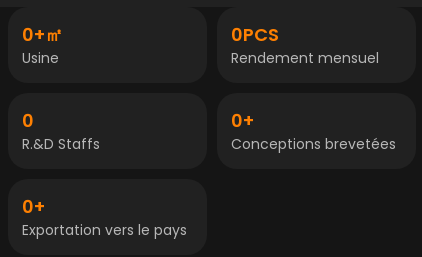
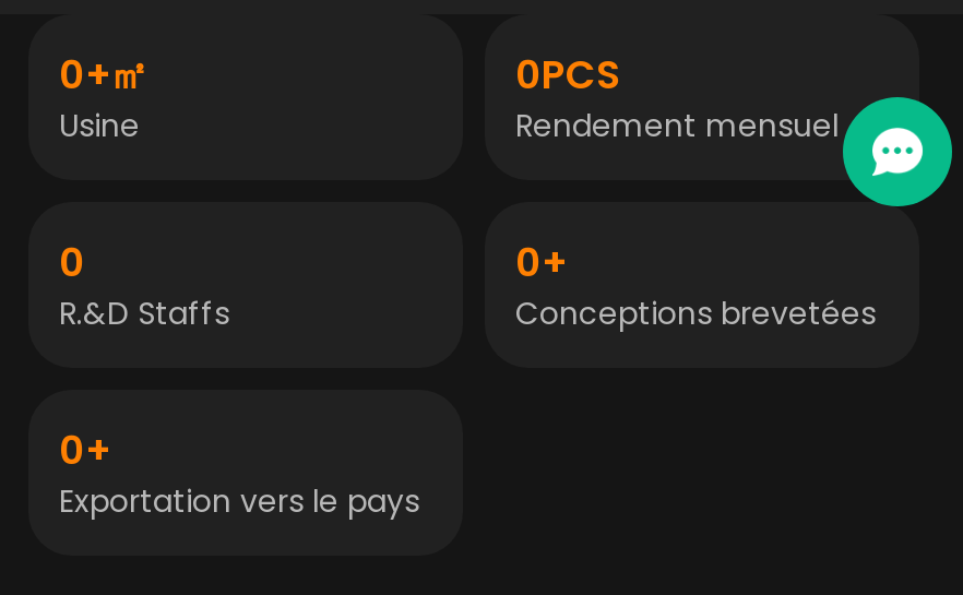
+ [image]
